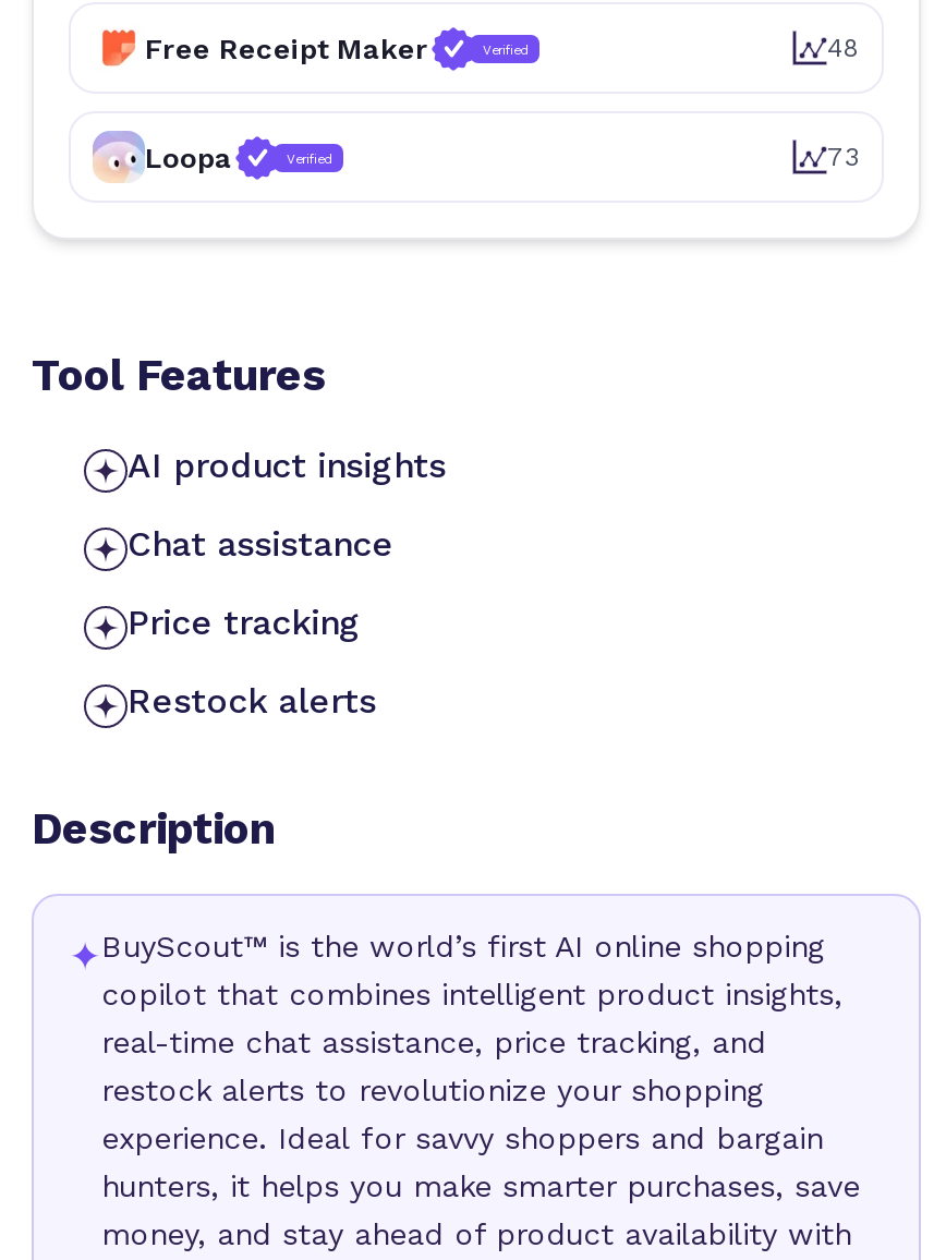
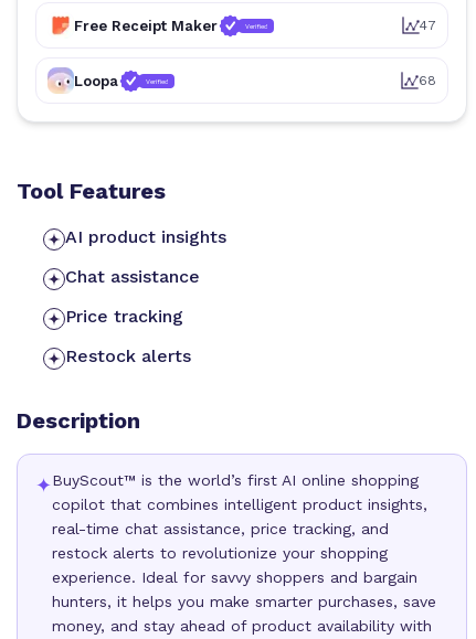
- 48
+ 47

- 73
+ 68
